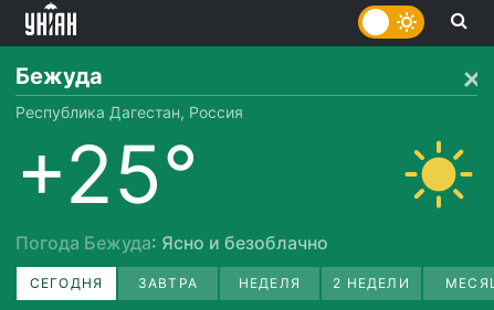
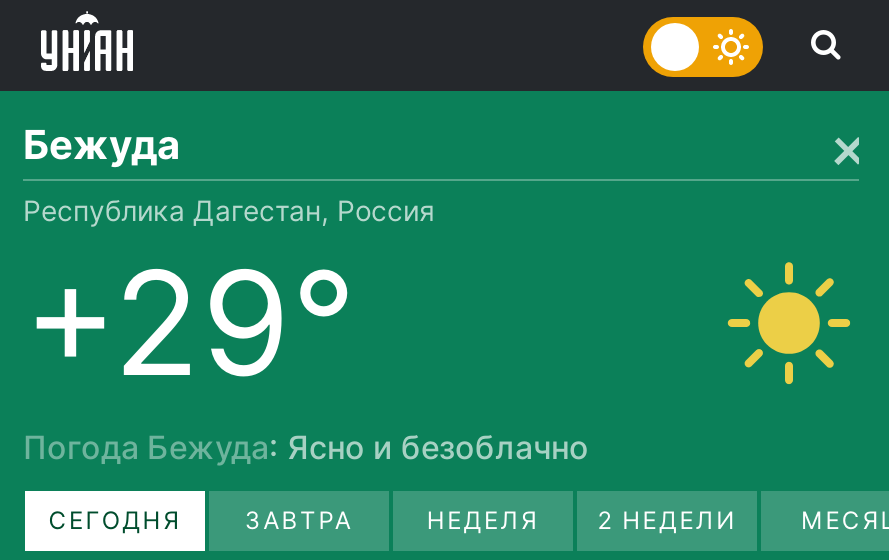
- +25°
+ +29°
